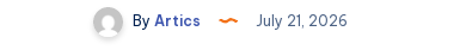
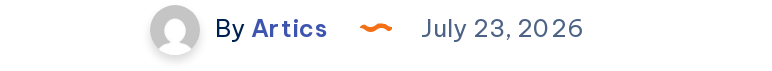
- July 21, 2026
+ July 23, 2026
